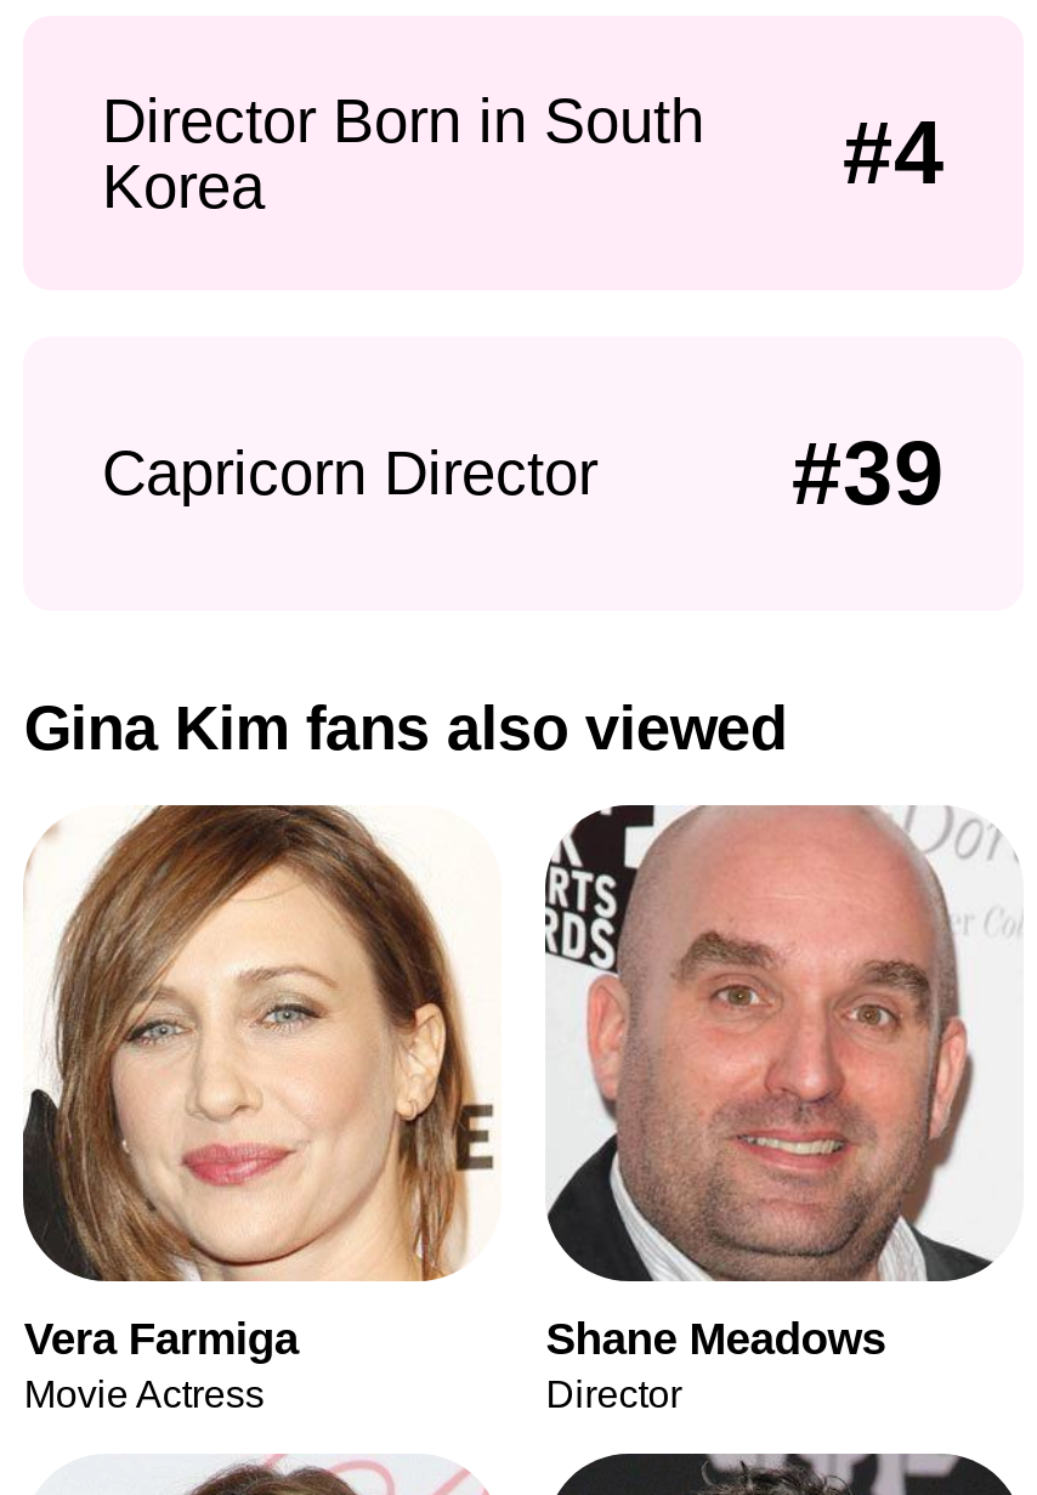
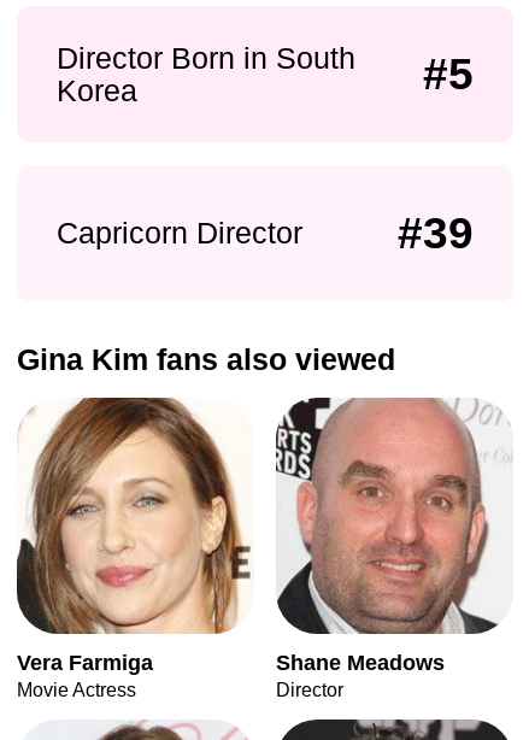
- #4
+ #5
